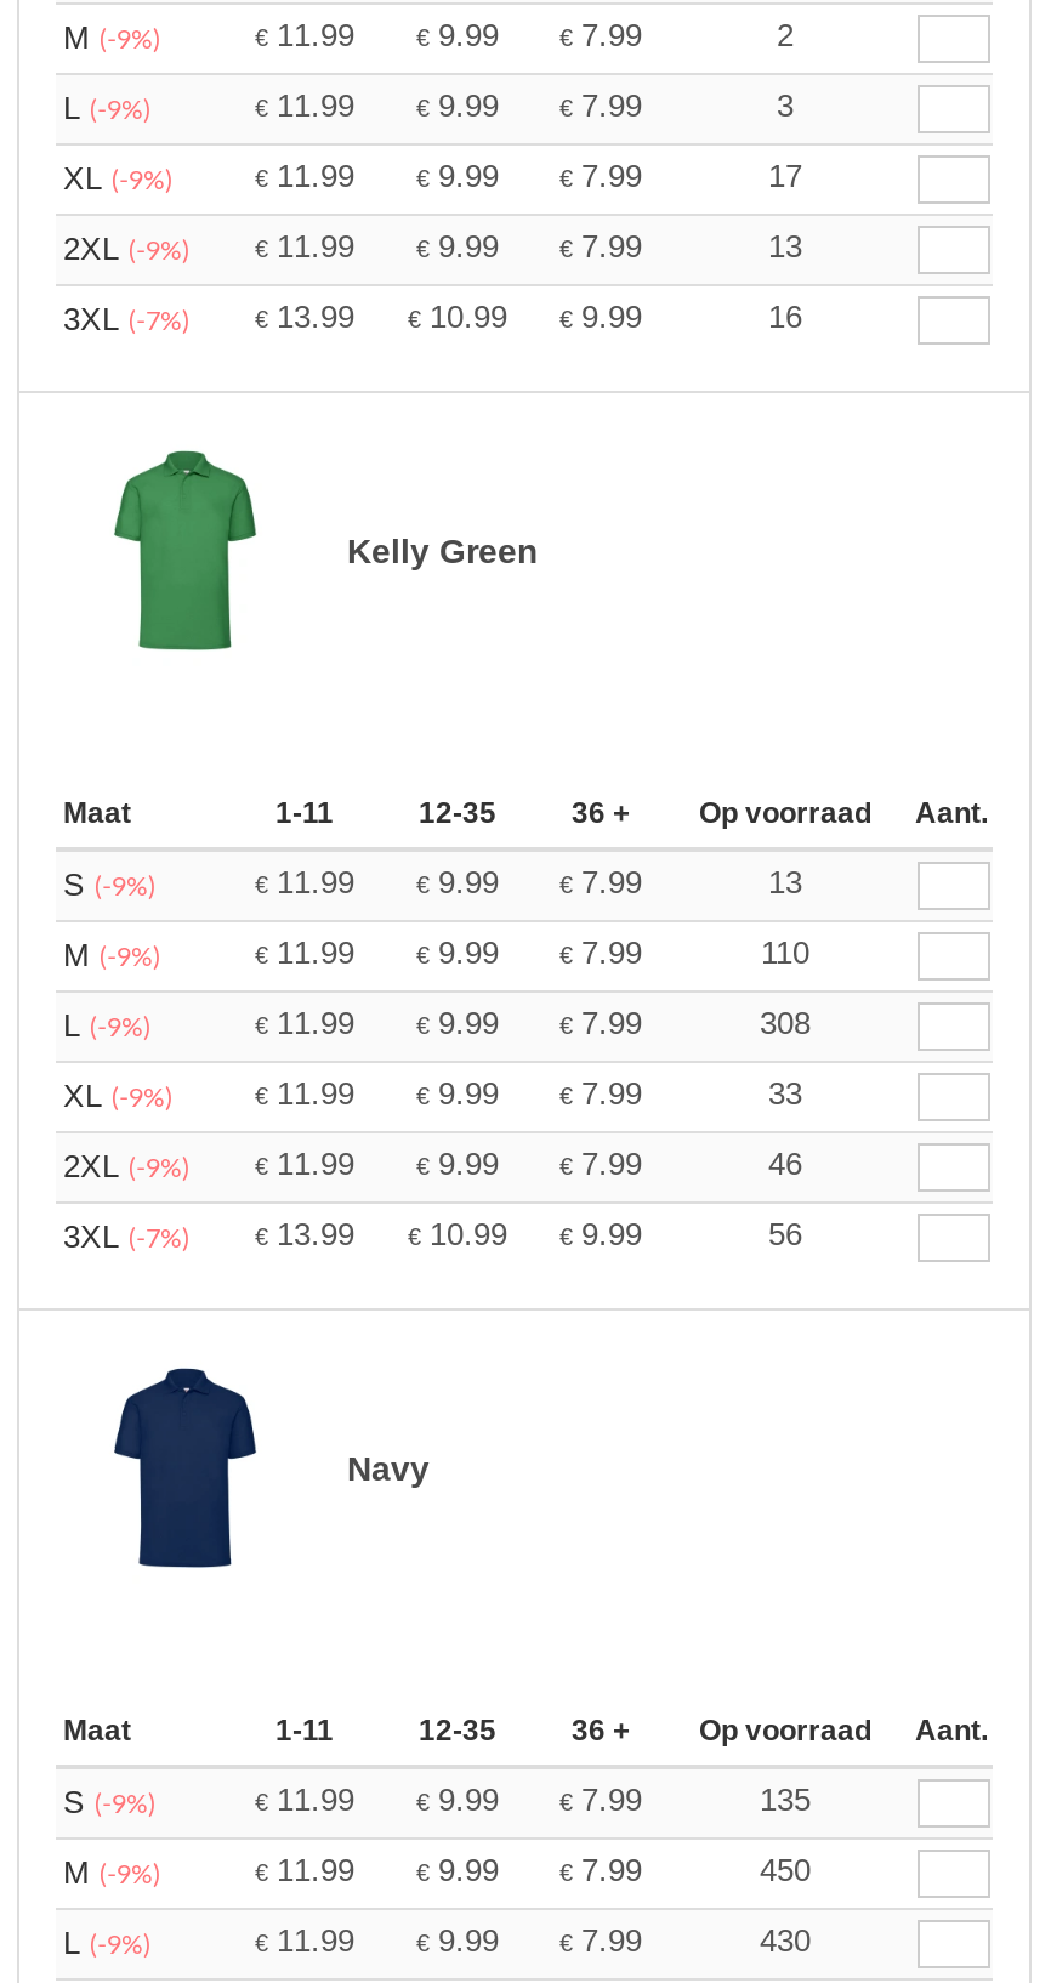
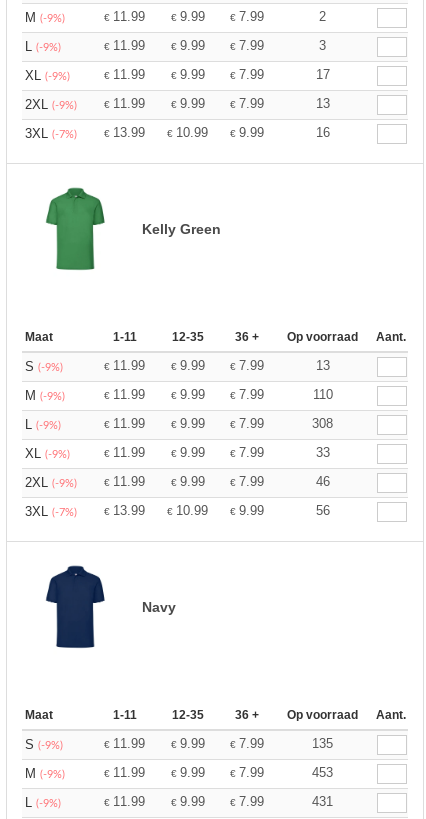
- 450
+ 453

- 430
+ 431
